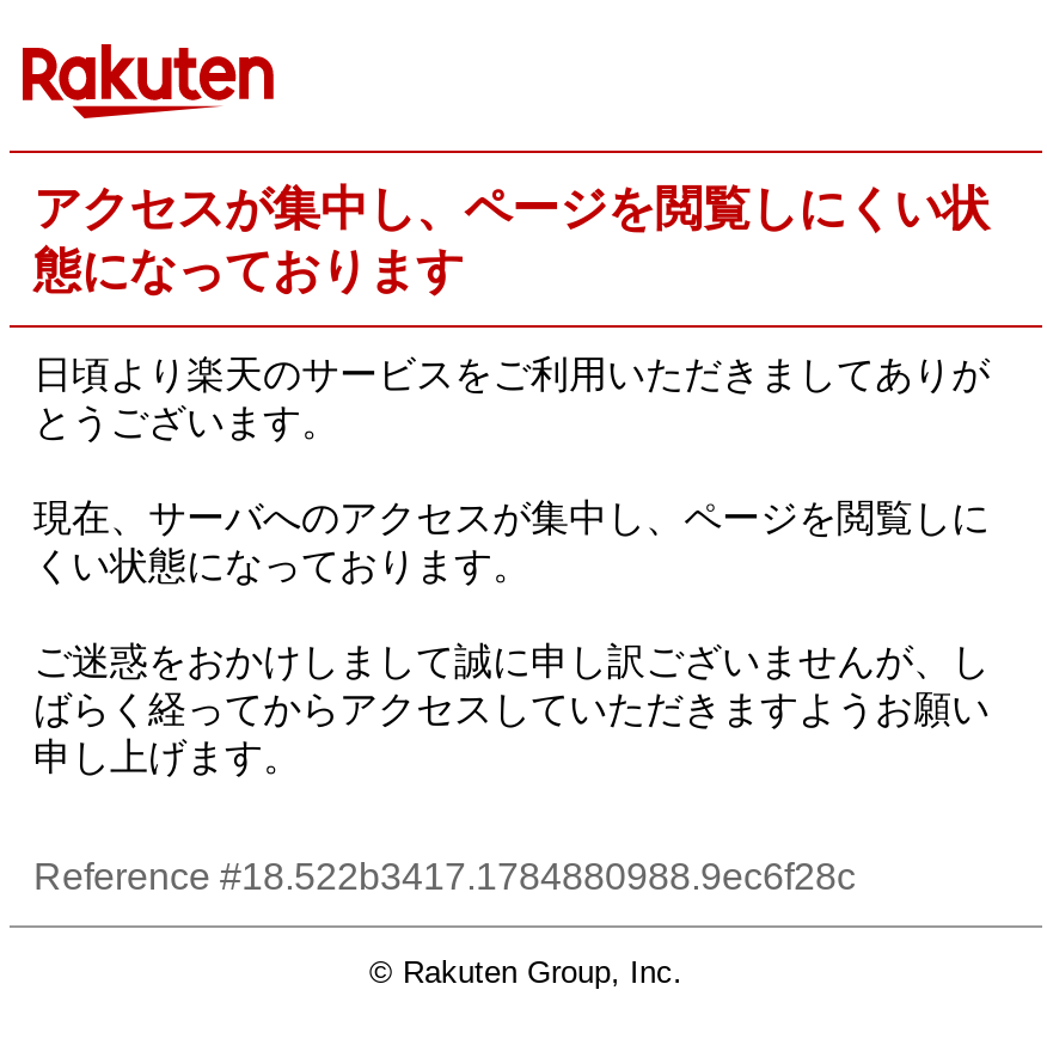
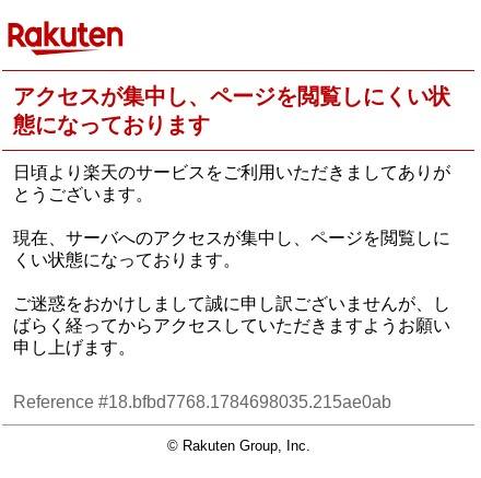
- Reference #18.522b3417.1784880988.9ec6f28c
+ Reference #18.bfbd7768.1784698035.215ae0ab
